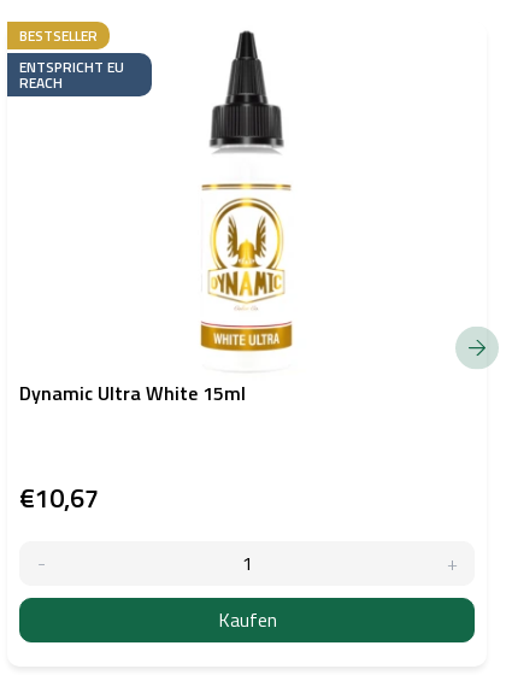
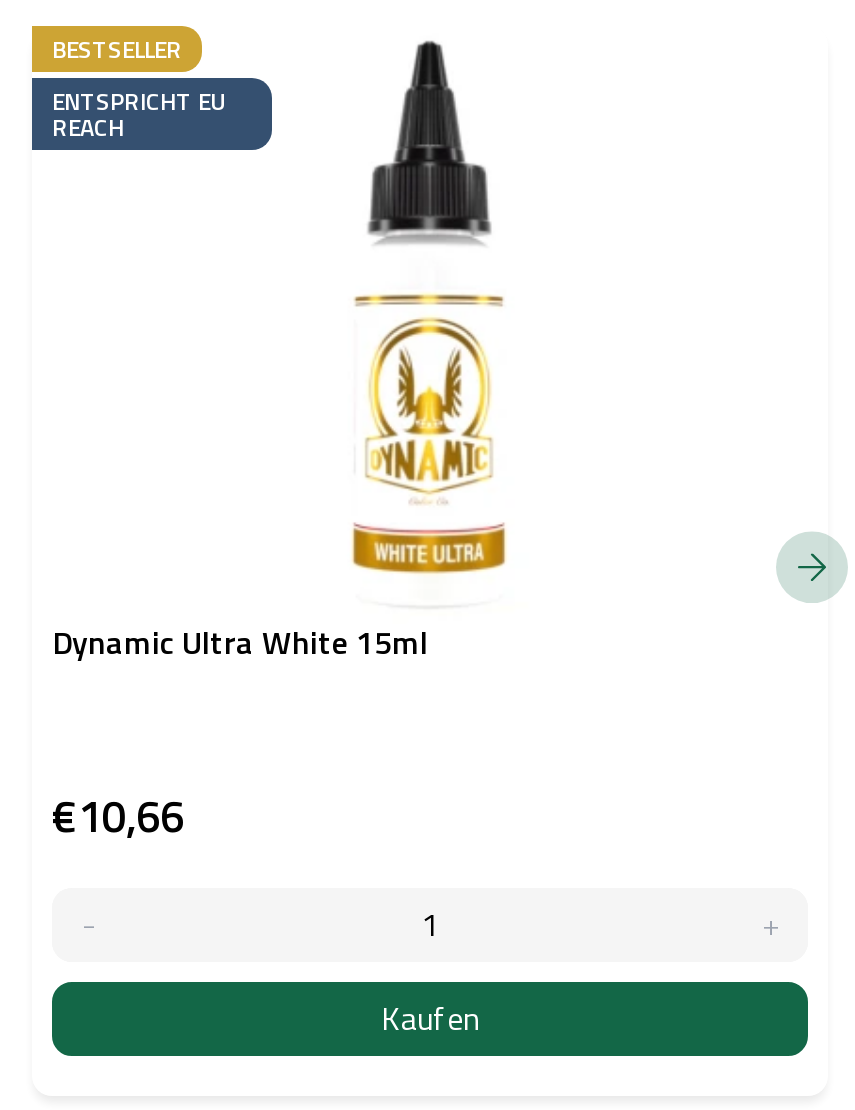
- €10,67
+ €10,66
